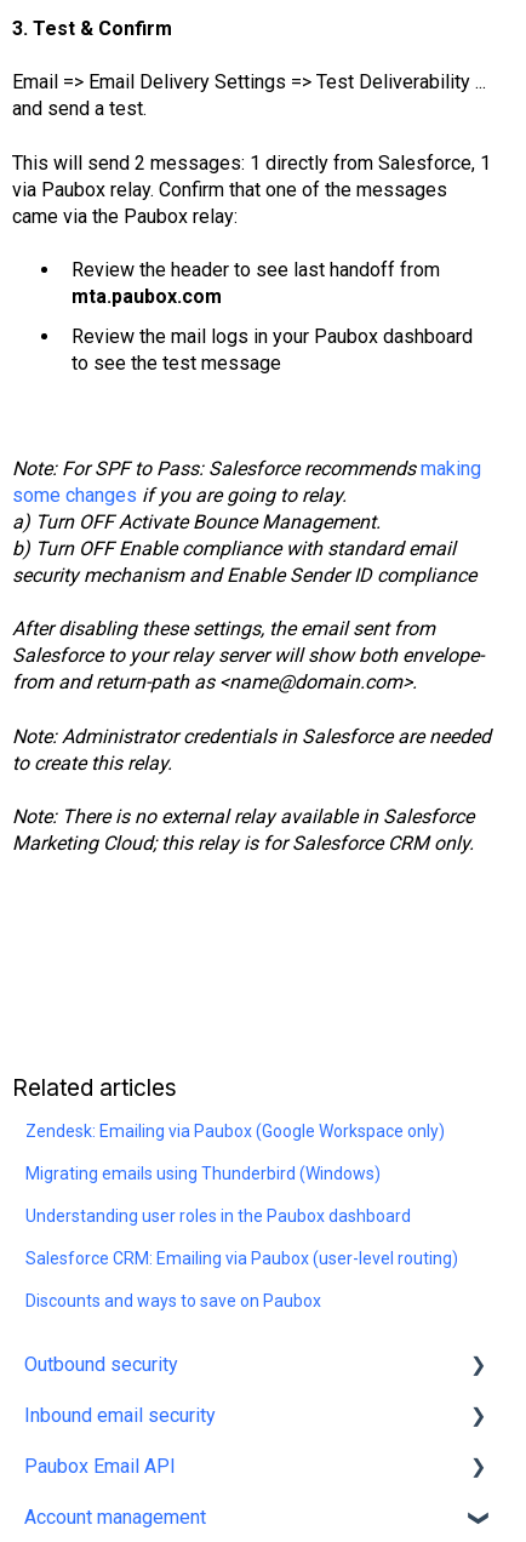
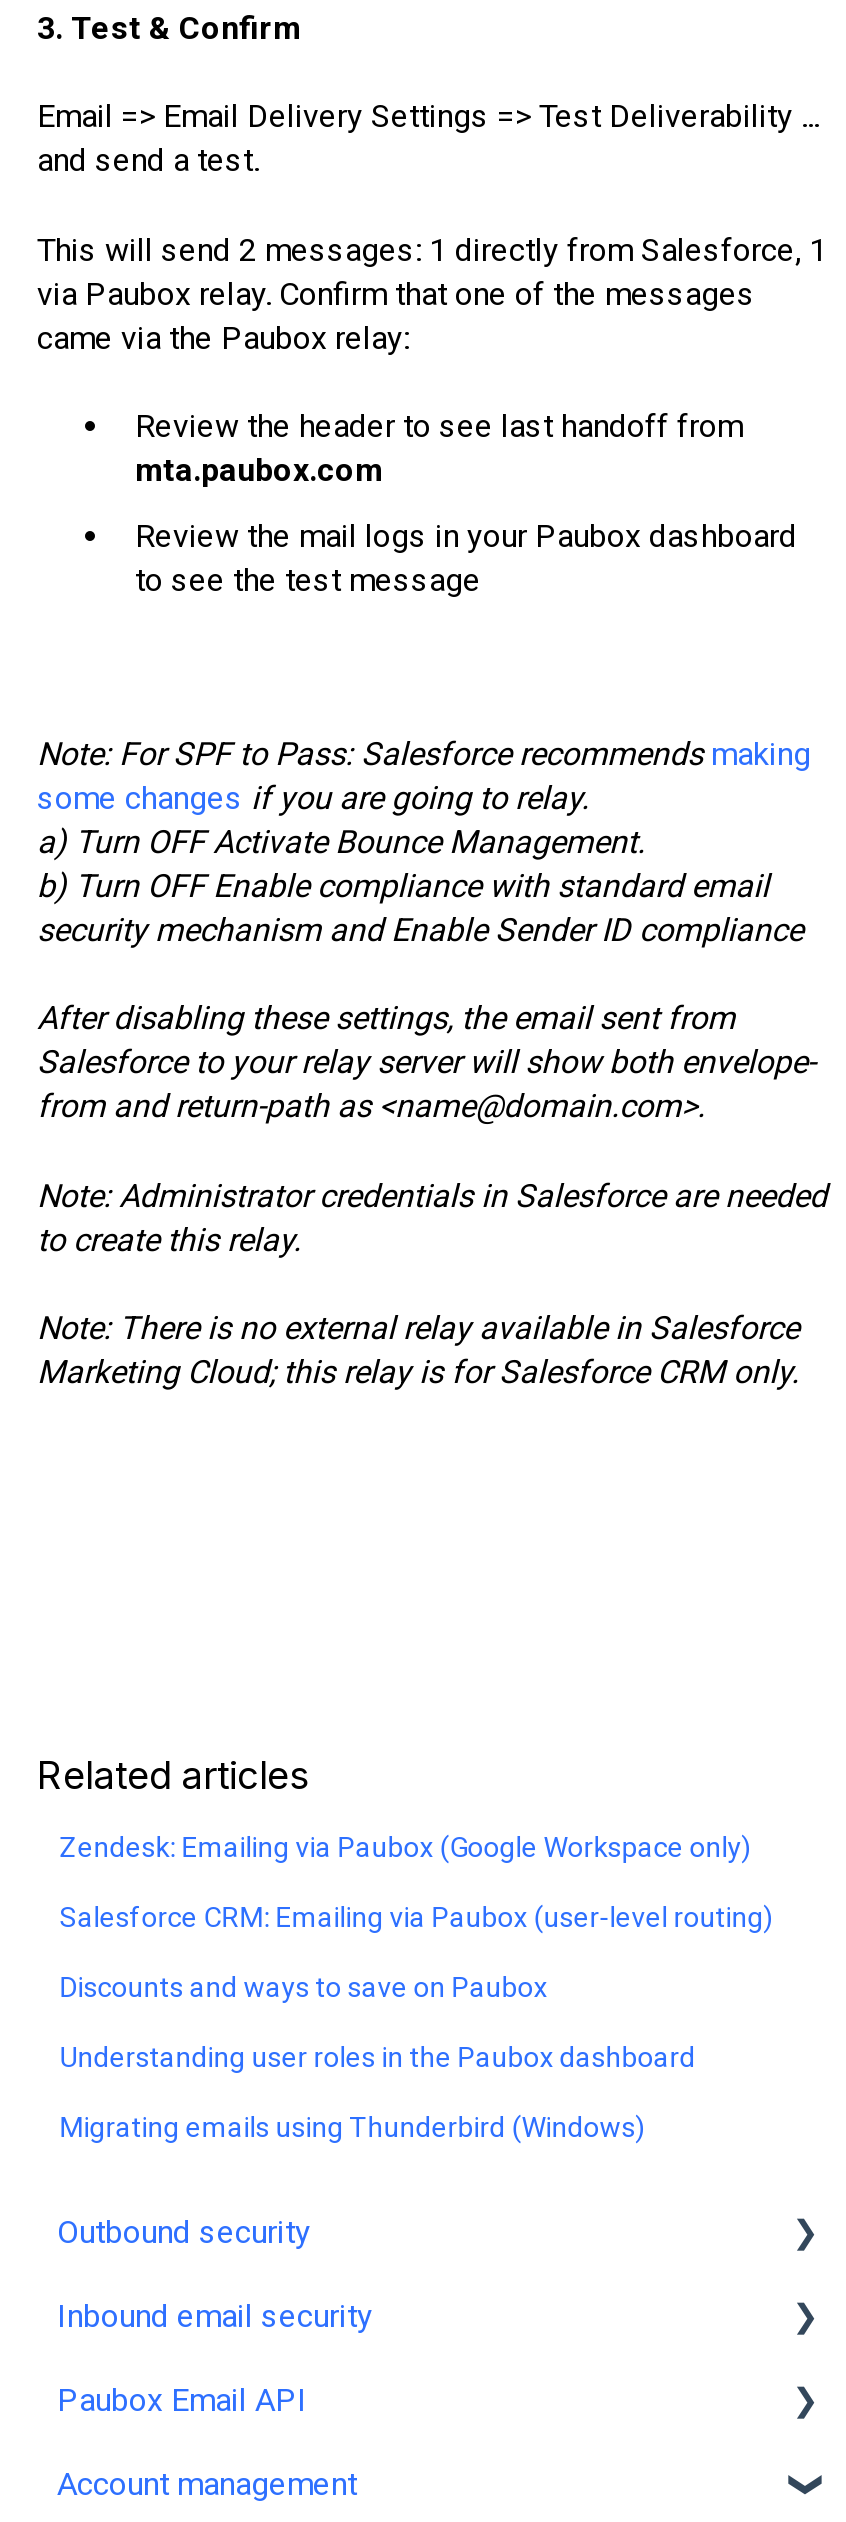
moved down: Migrating emails using Thunderbird (Windows) | Understanding user roles in the Paubox dashboard

moved up: Salesforce CRM: Emailing via Paubox (user-level routing) | Discounts and ways to save on Paubox
